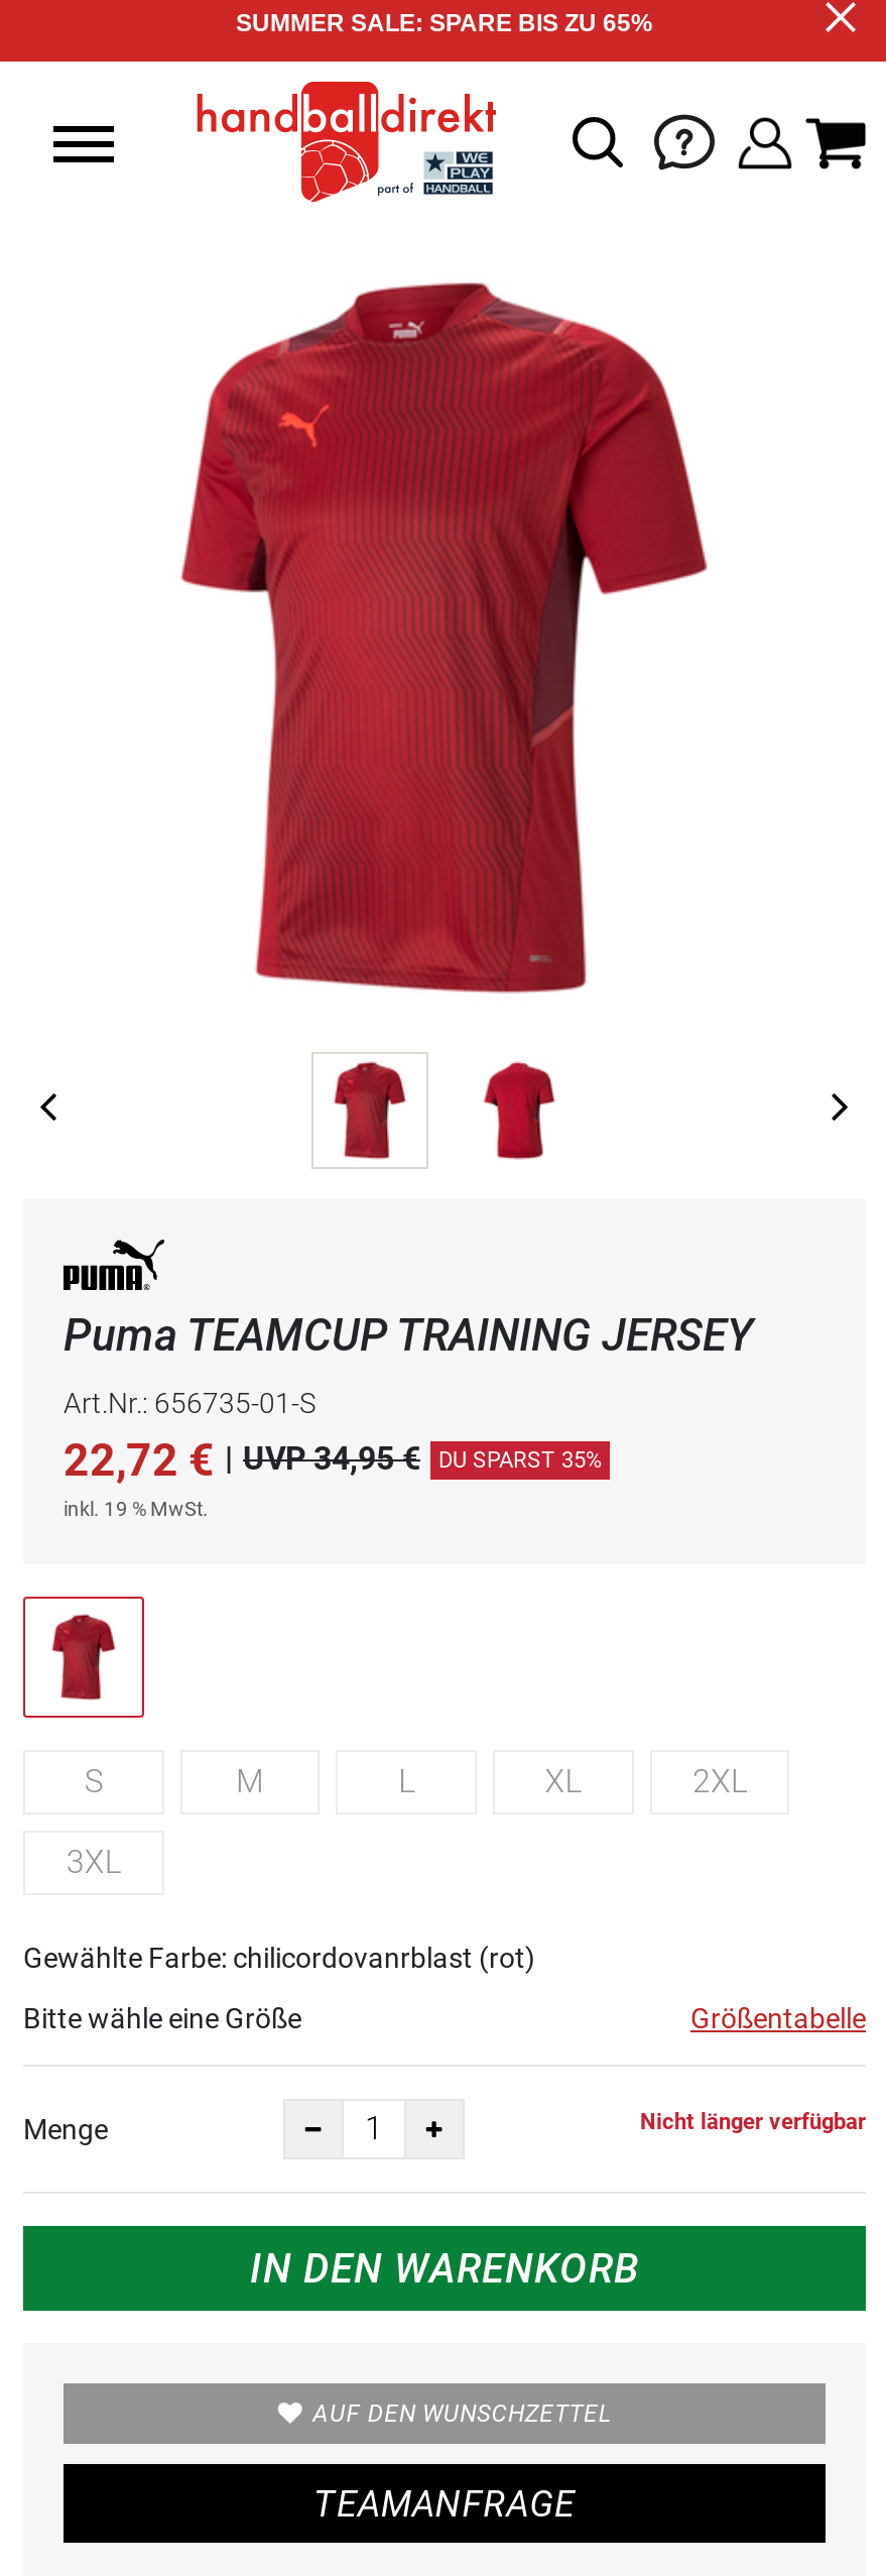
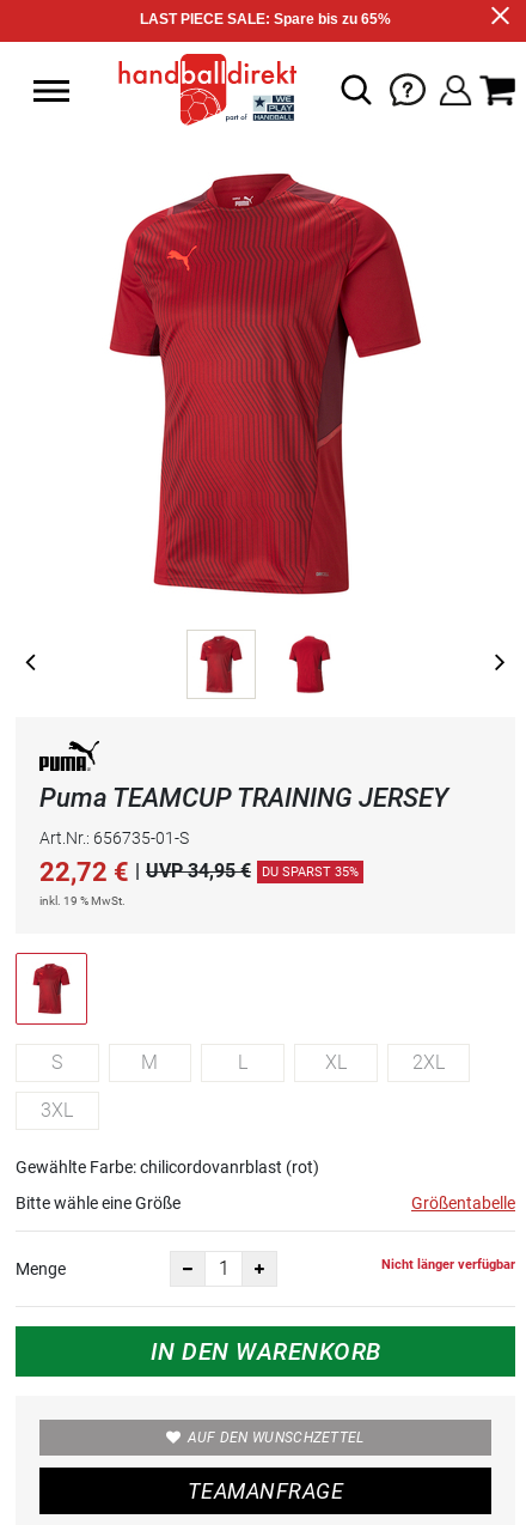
- SUMMER SALE: SPARE BIS ZU 65%
+ LAST PIECE SALE: Spare bis zu 65%
